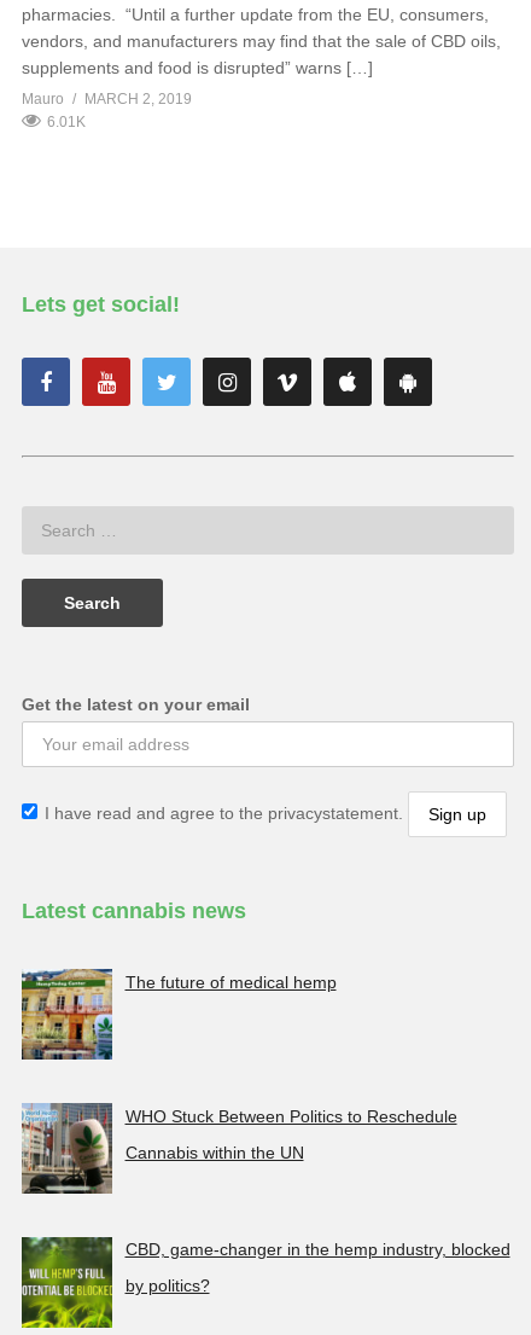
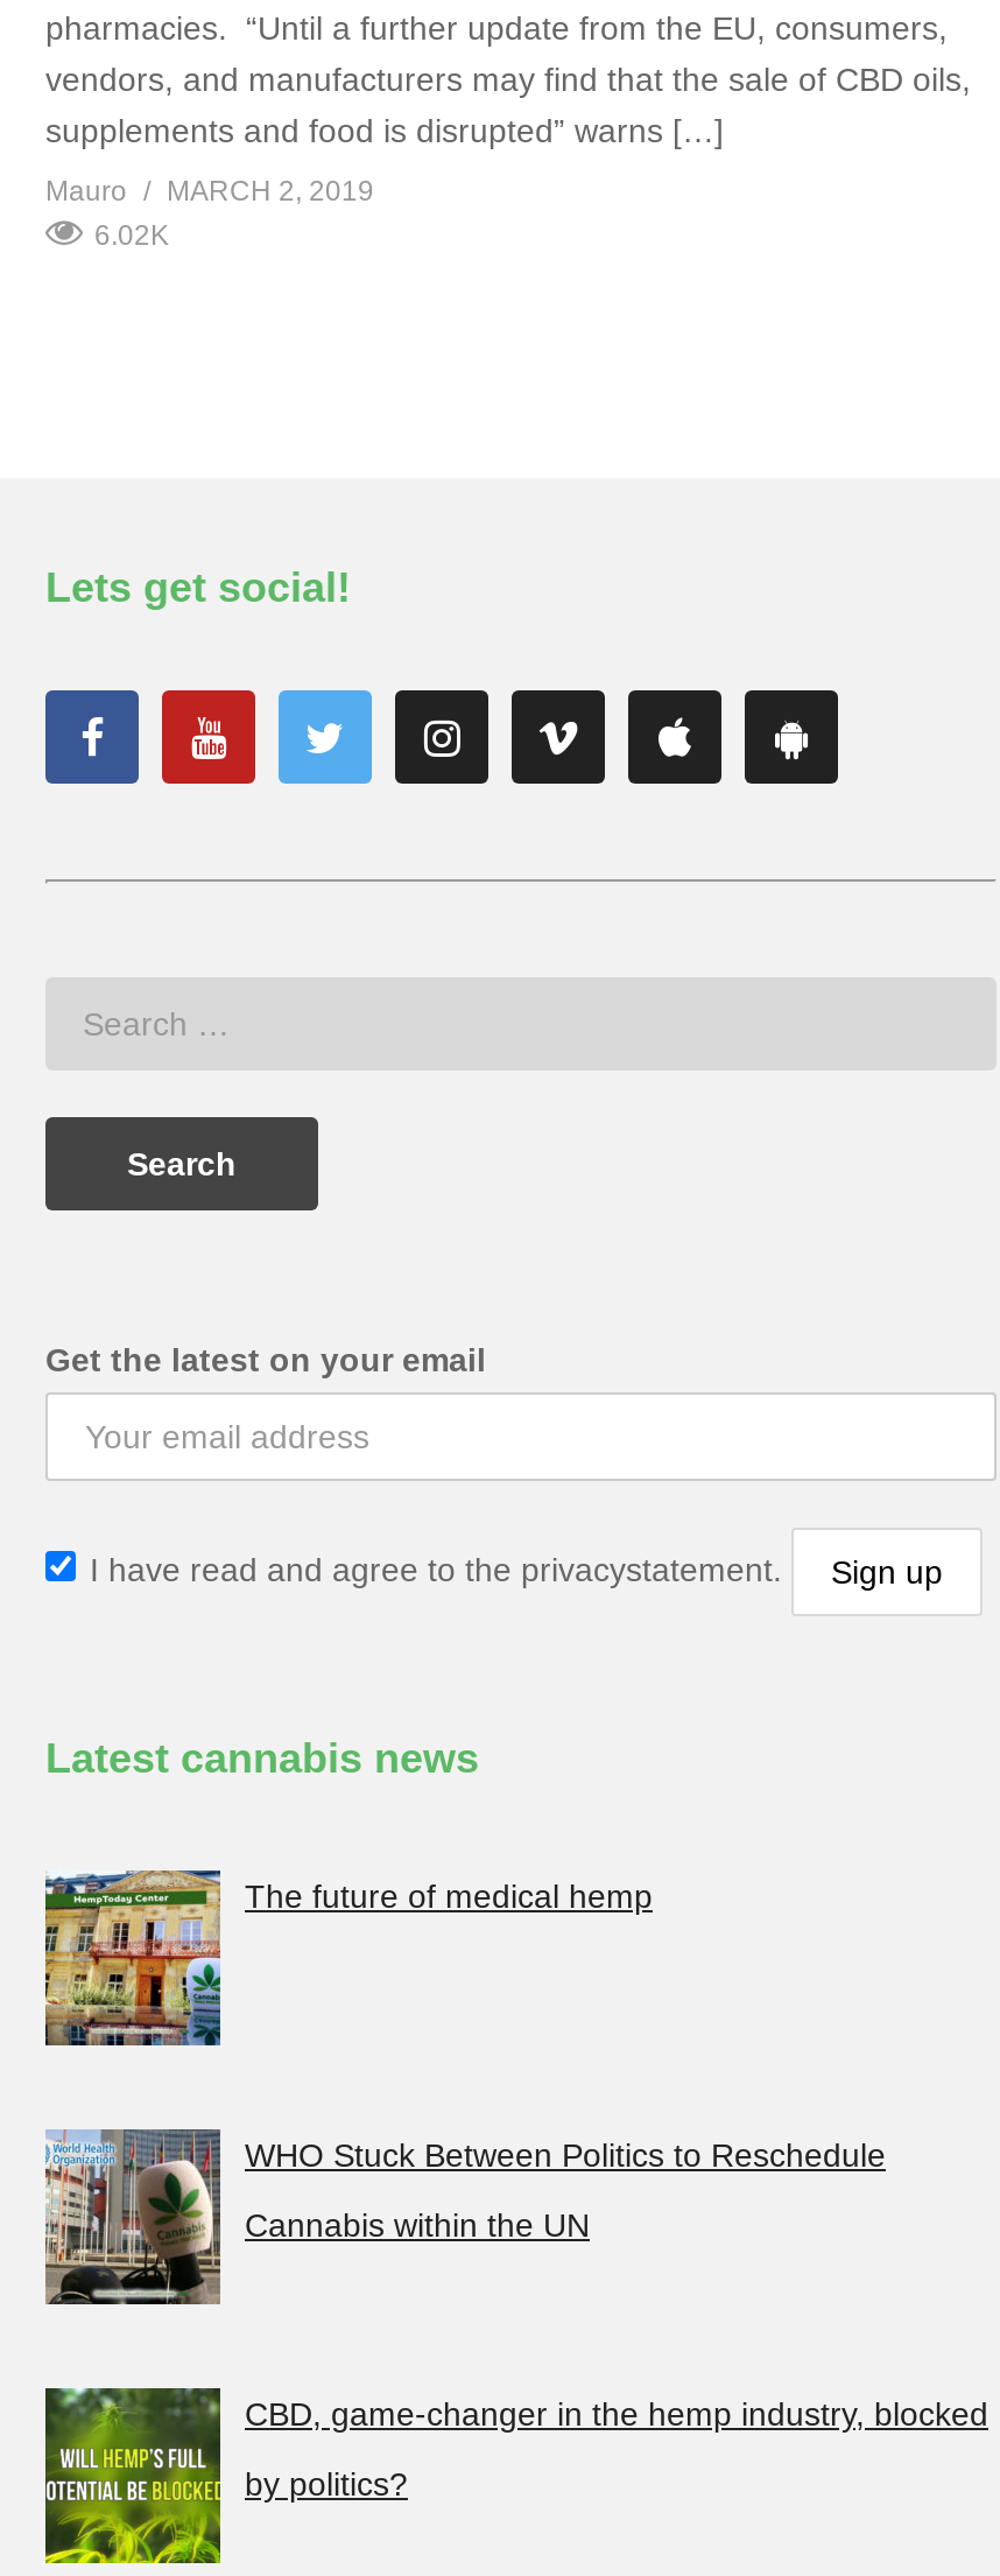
- 6.01K
+ 6.02K
